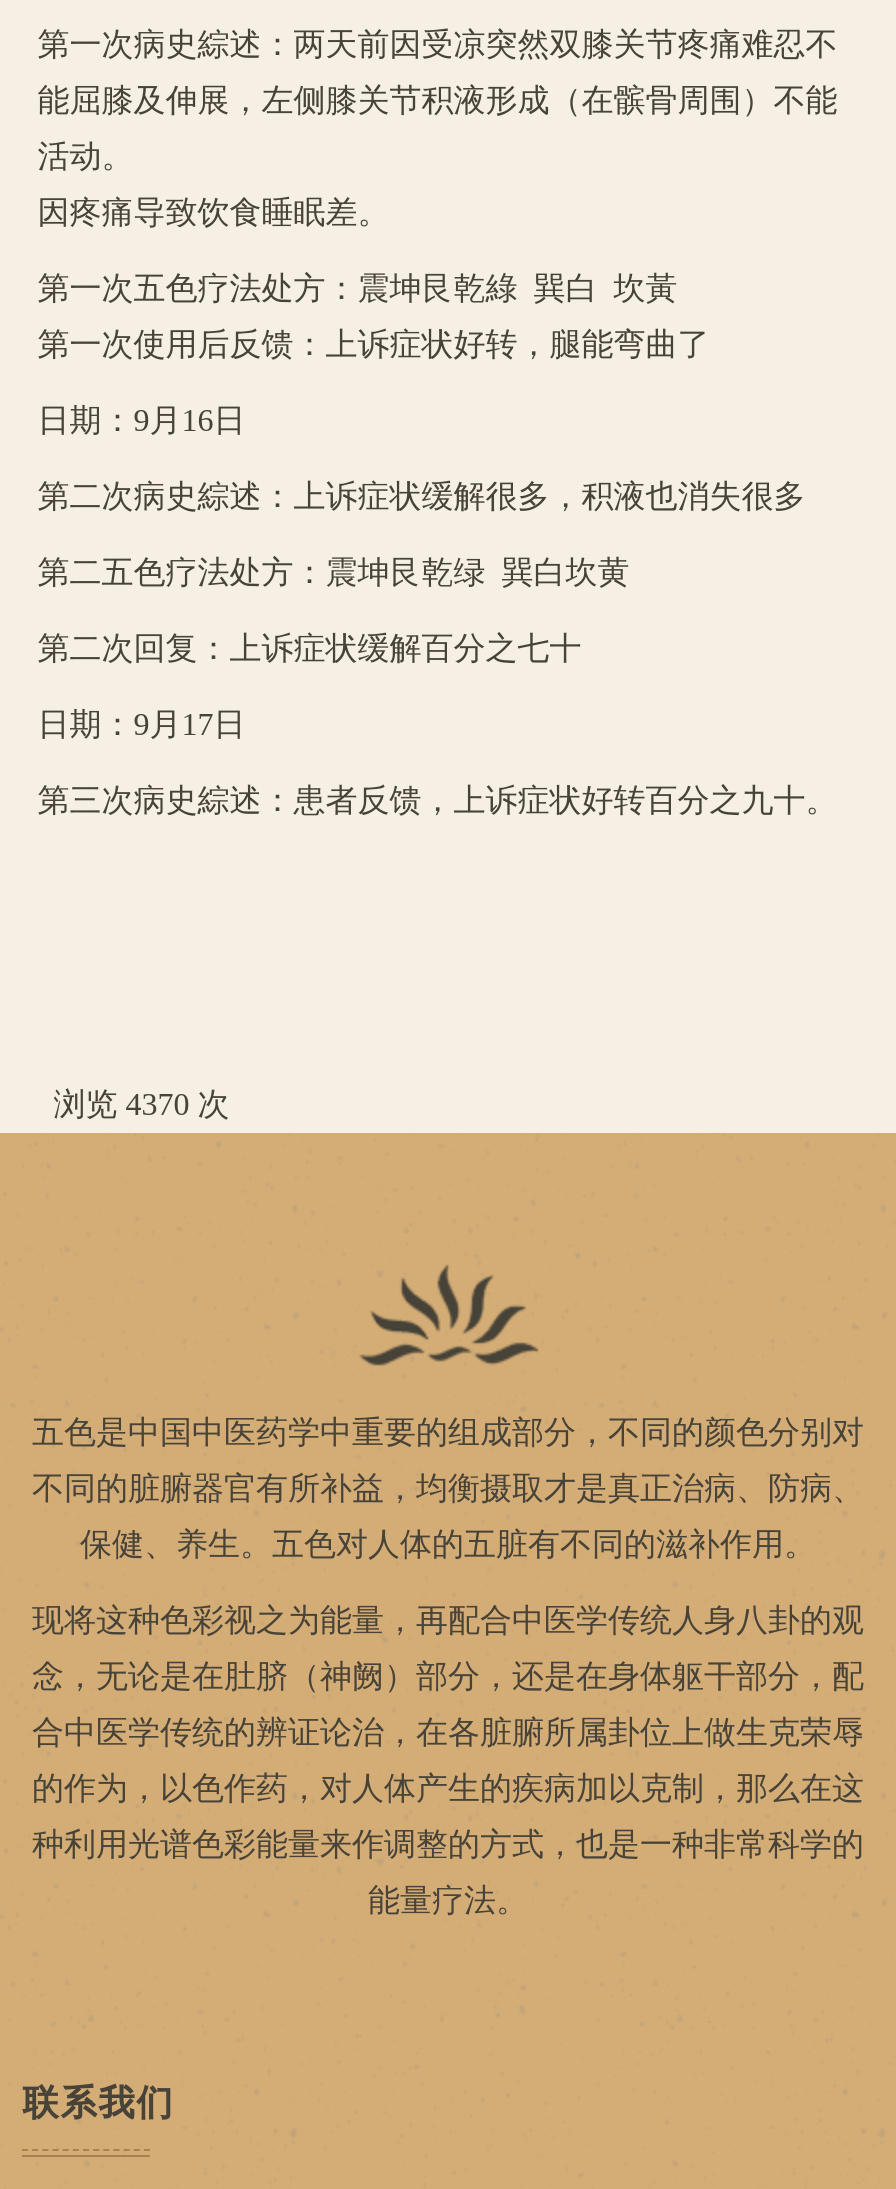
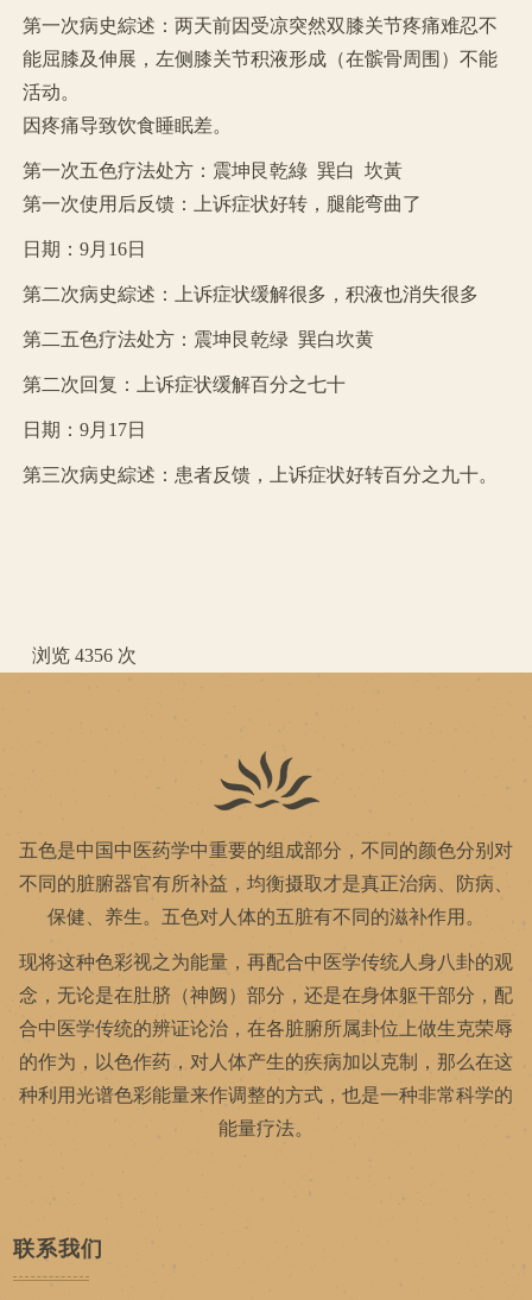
- 浏览 4370 次
+ 浏览 4356 次
